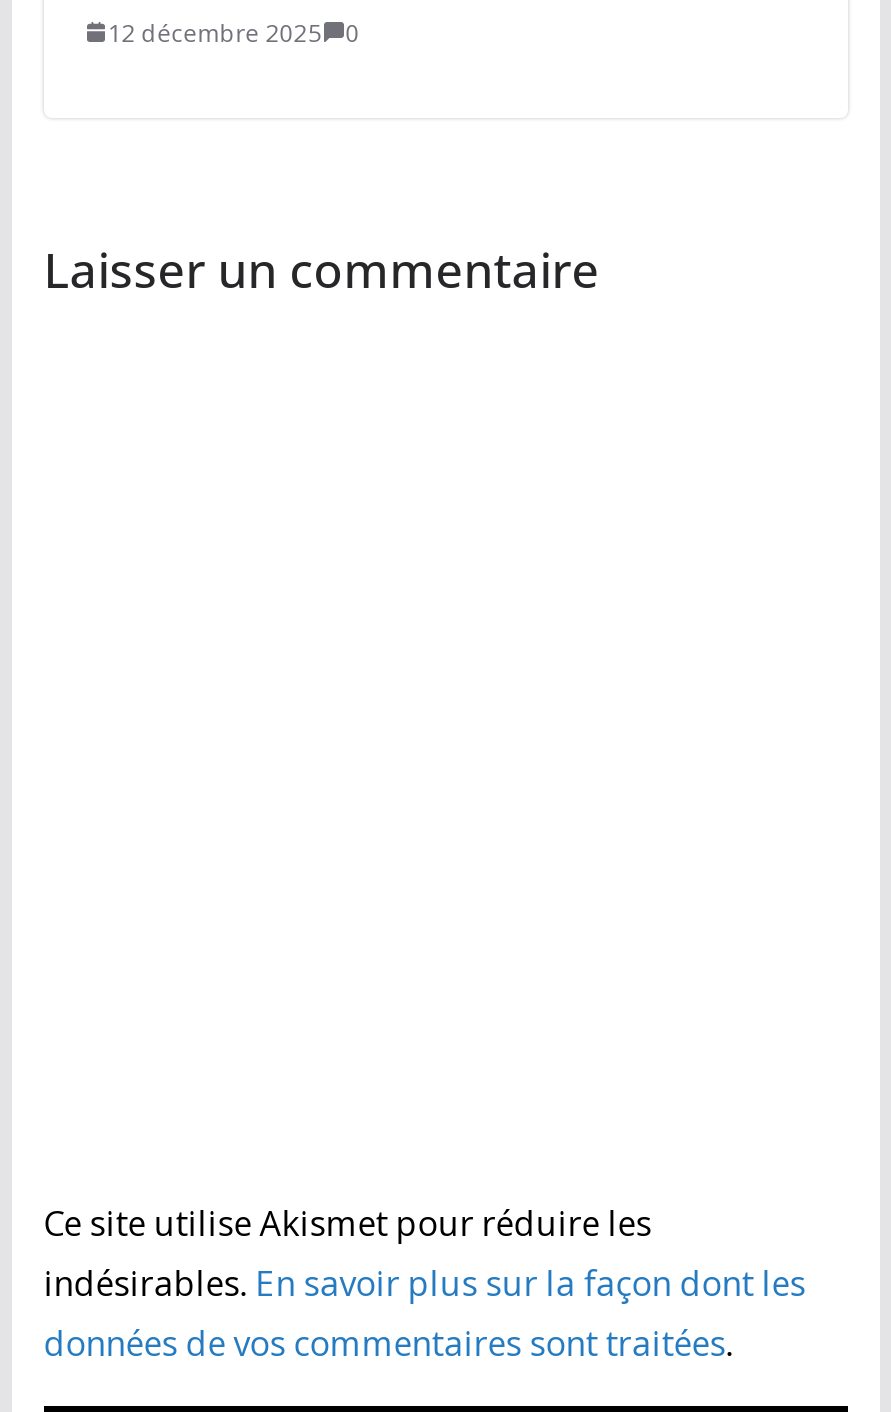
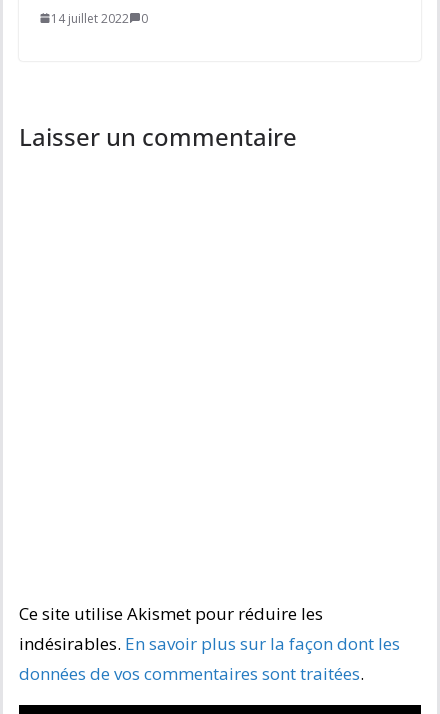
- 12 décembre 2025 0
+ 14 juillet 2022 0
